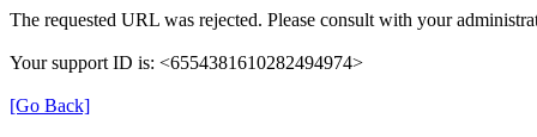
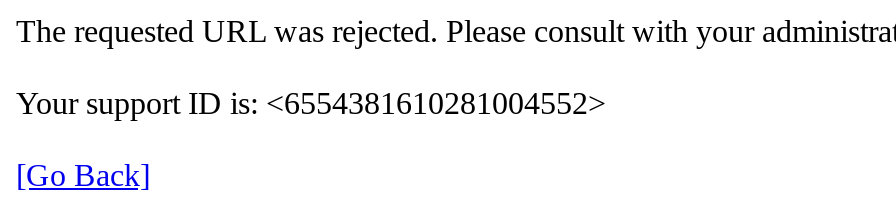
- Your support ID is: <6554381610282494974>
+ Your support ID is: <6554381610281004552>
